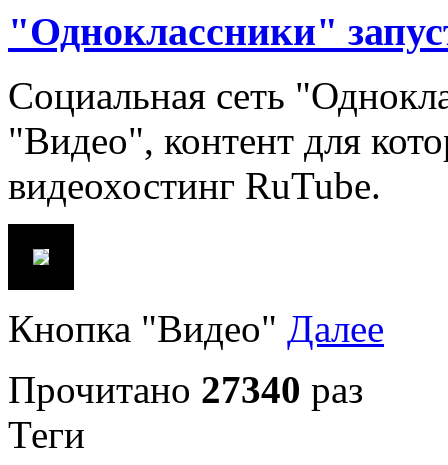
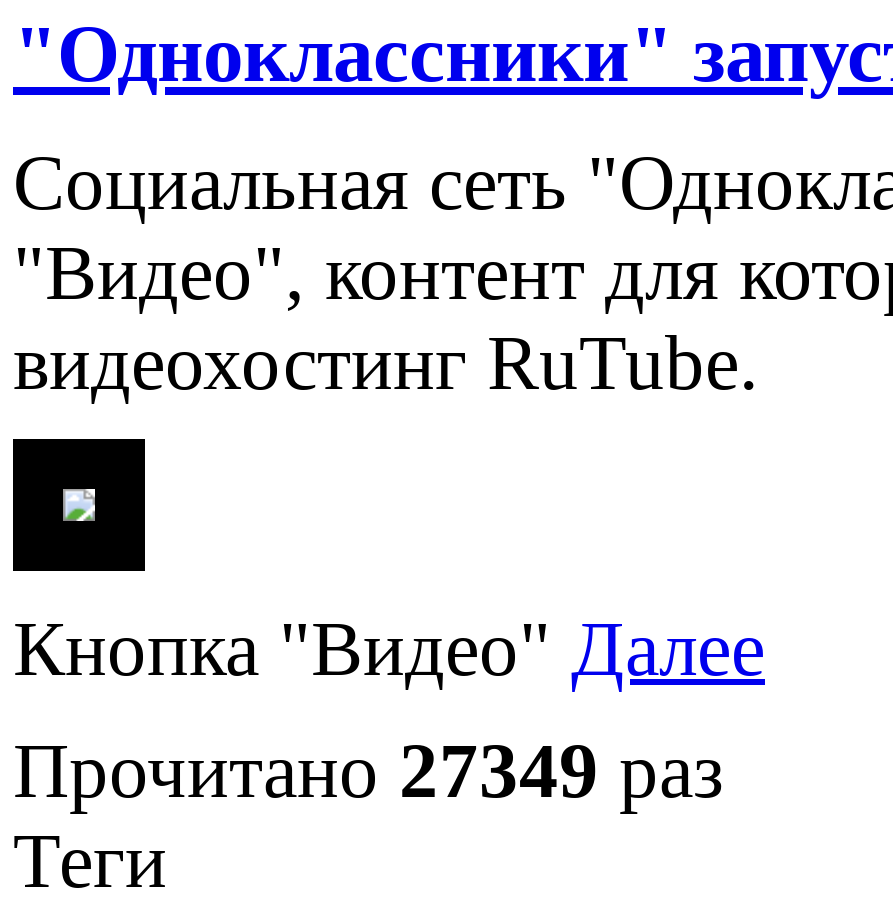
- Прочитано 27340 раз
+ Прочитано 27349 раз
